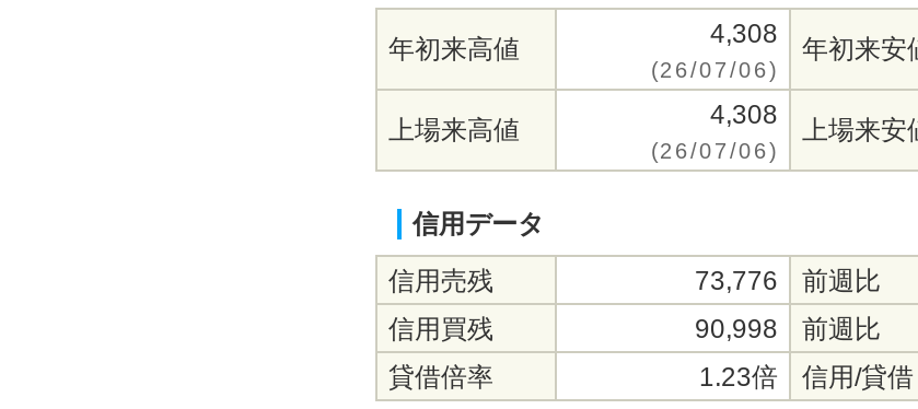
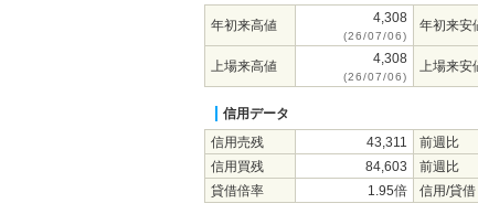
- 73,776 前週比
+ 43,311 前週比

- 90,998 前週比
+ 84,603 前週比

- 1.23倍 信用/貸借
+ 1.95倍 信用/貸借
